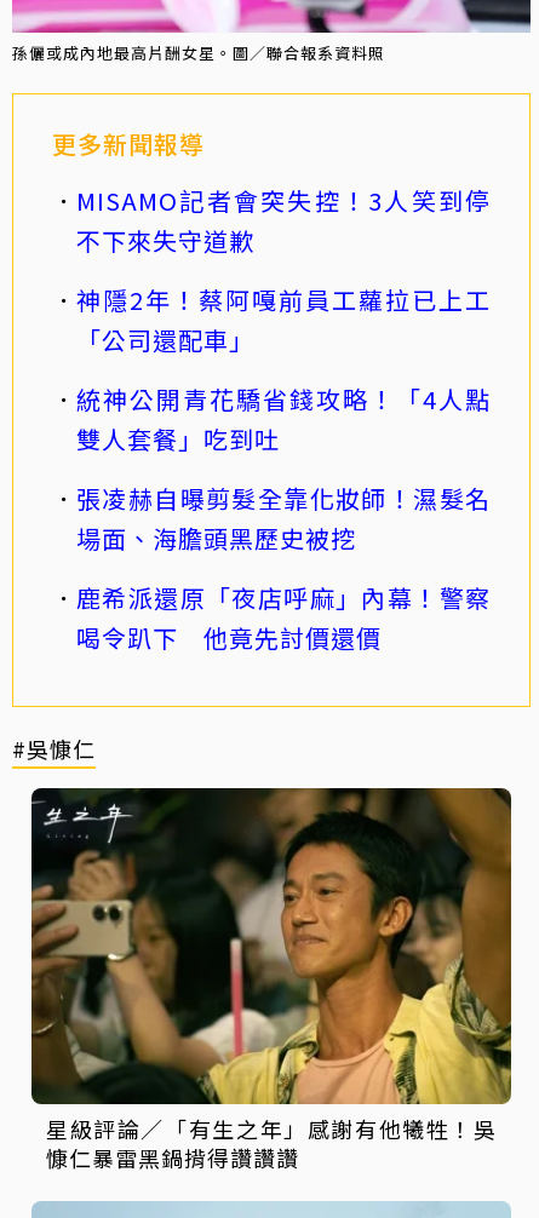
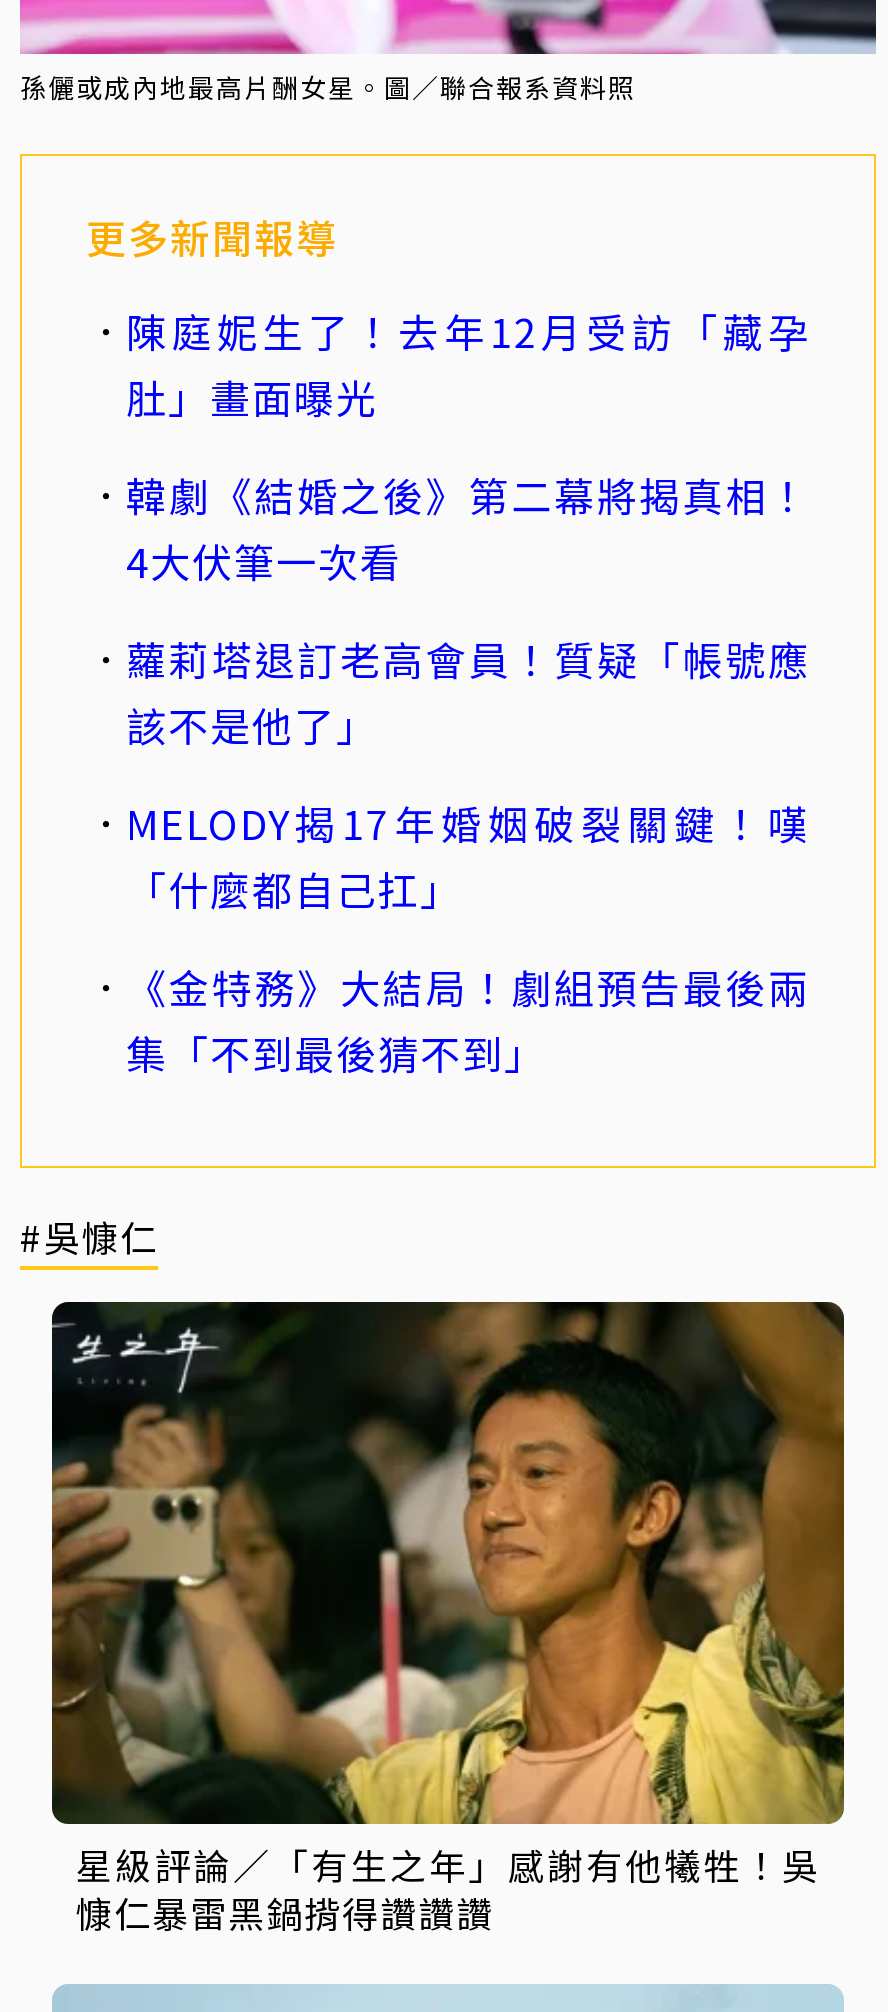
- MISAMO記者會突失控！3人笑到停
- 不下來失守道歉
+ 陳庭妮生了！去年12月受訪「藏孕
+ 肚」畫面曝光

- 神隱2年！蔡阿嘎前員工蘿拉已上工
- 「公司還配車」
+ 韓劇《結婚之後》第二幕將揭真相！
+ 4大伏筆一次看

- 統神公開青花驕省錢攻略！「4人點
- 雙人套餐」吃到吐
+ 蘿莉塔退訂老高會員！質疑「帳號應
+ 該不是他了」

- 張凌赫自曝剪髮全靠化妝師！濕髮名
- 場面、海膽頭黑歷史被挖
+ MELODY揭17年婚姻破裂關鍵！嘆
+ 「什麼都自己扛」

- 鹿希派還原「夜店呼麻」內幕！警察
- 喝令趴下 他竟先討價還價
+ 《金特務》大結局！劇組預告最後兩
+ 集「不到最後猜不到」
